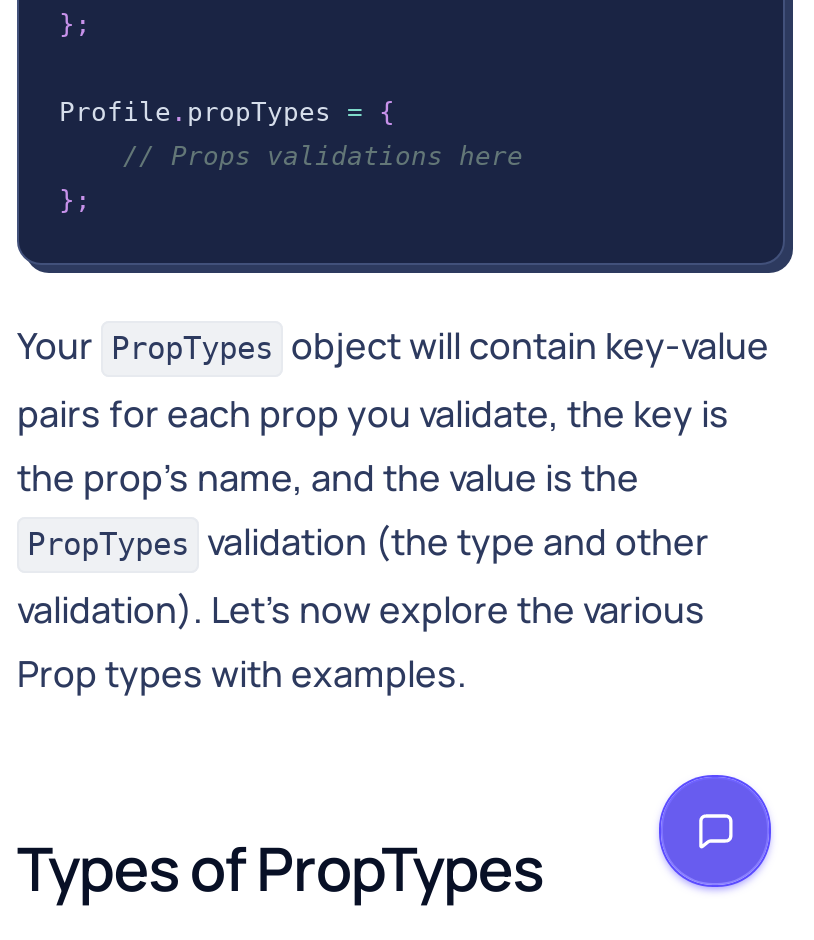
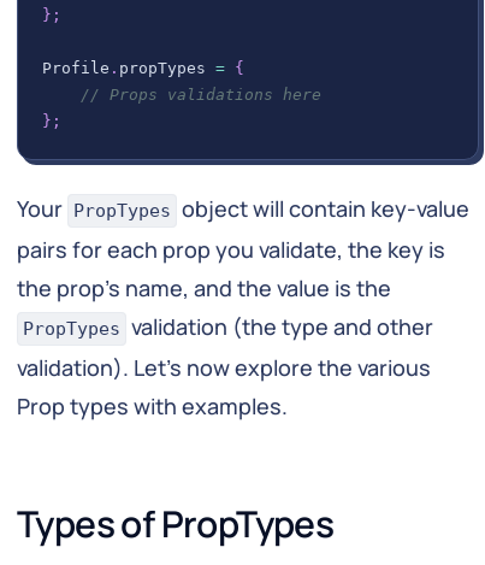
- [image]
